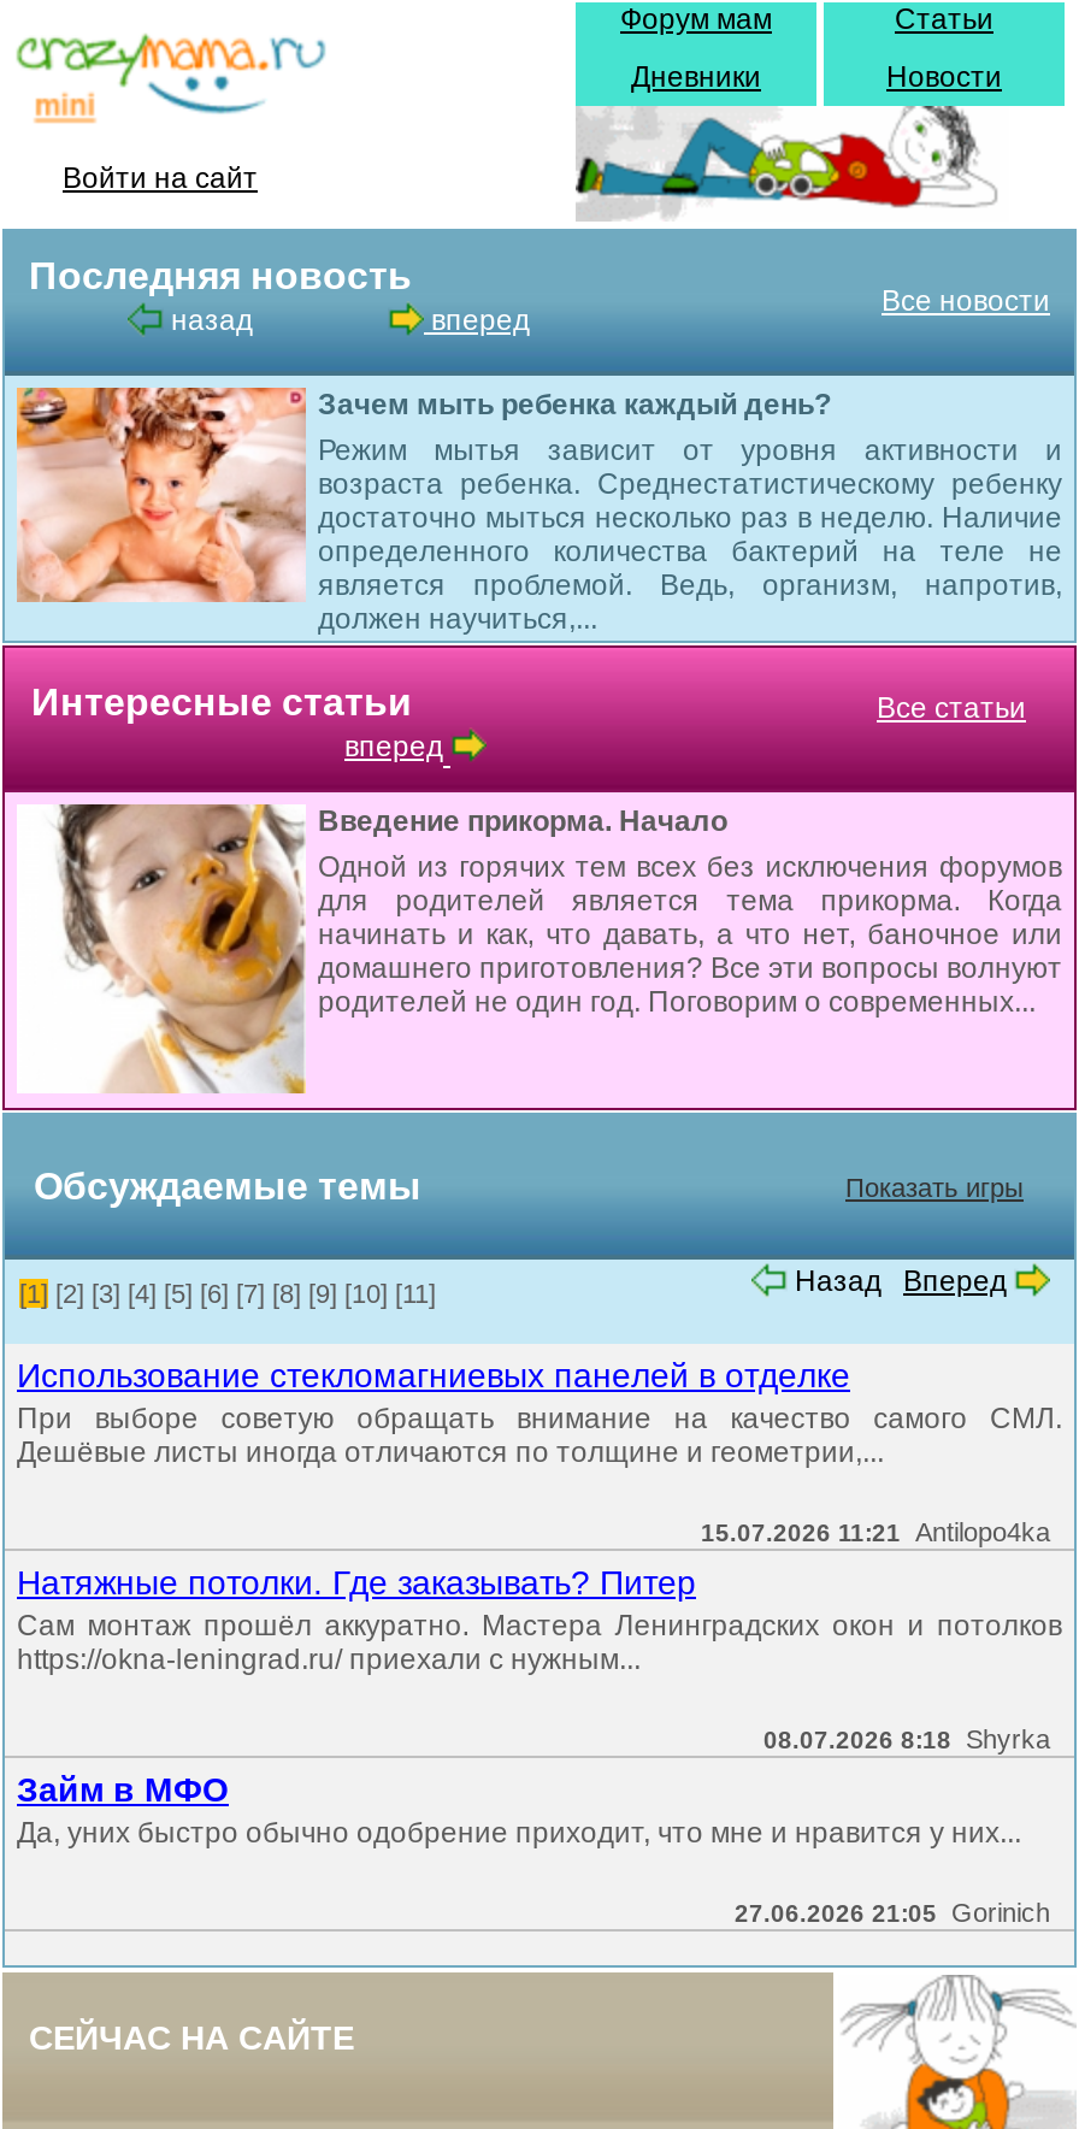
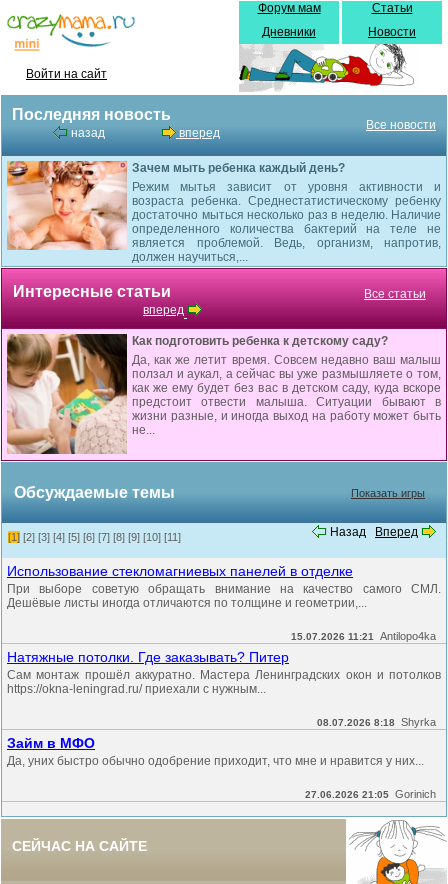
- [image]
- Введение прикорма. Начало
- Одной из горячих тем всех без исключения форумов
- для родителей является тема прикорма. Когда
- начинать и как, что давать, а что нет, баночное или
- домашнего приготовления? Все эти вопросы волнуют
- родителей не один год. Поговорим о современных...
+ [image]
+ Как подготовить ребенка к детскому саду?
+ Да, как же летит время. Совсем недавно ваш малыш
+ ползал и аукал, а сейчас вы уже размышляете о том,
+ как же ему будет без вас в детском саду, куда вскоре
+ предстоит отвести малыша. Ситуации бывают в
+ жизни разные, и иногда выход на работу может быть
+ не...
